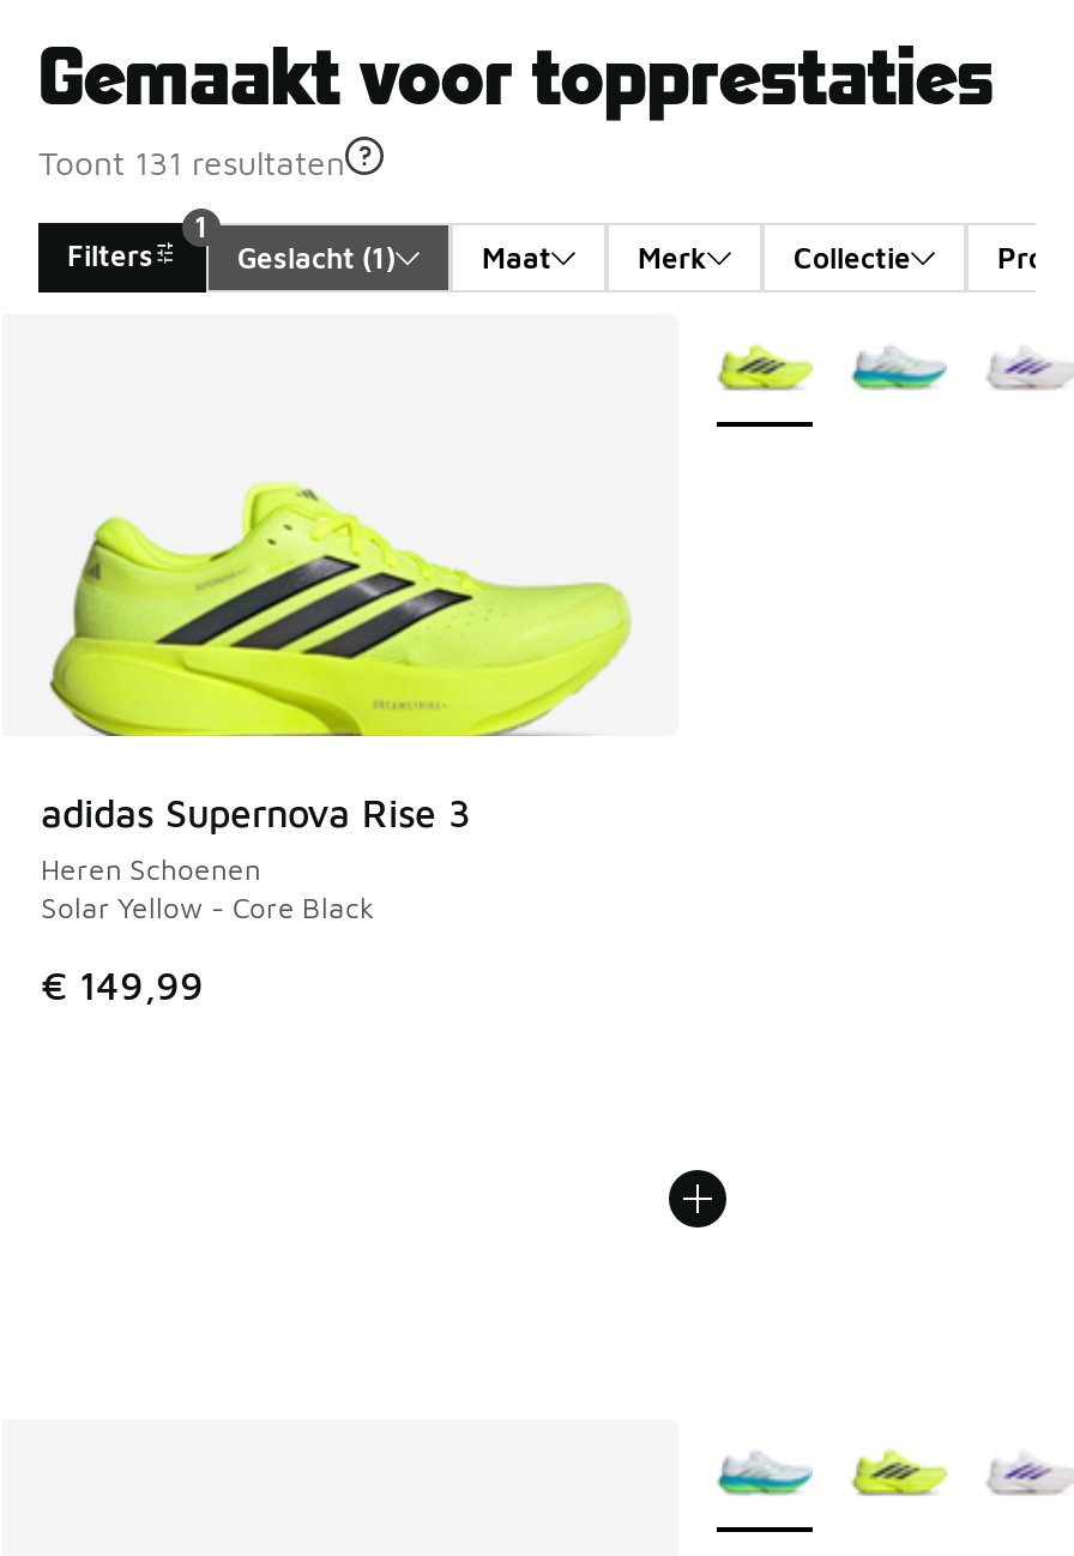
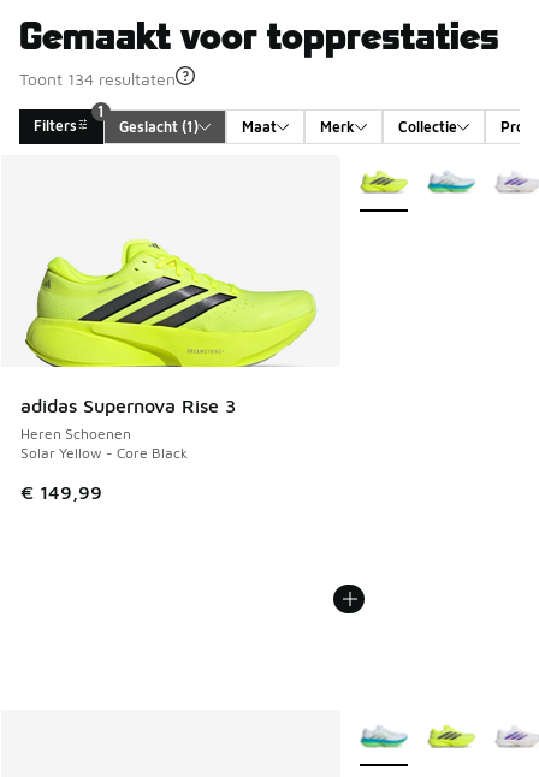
- Toont 131 resultaten
+ Toont 134 resultaten
